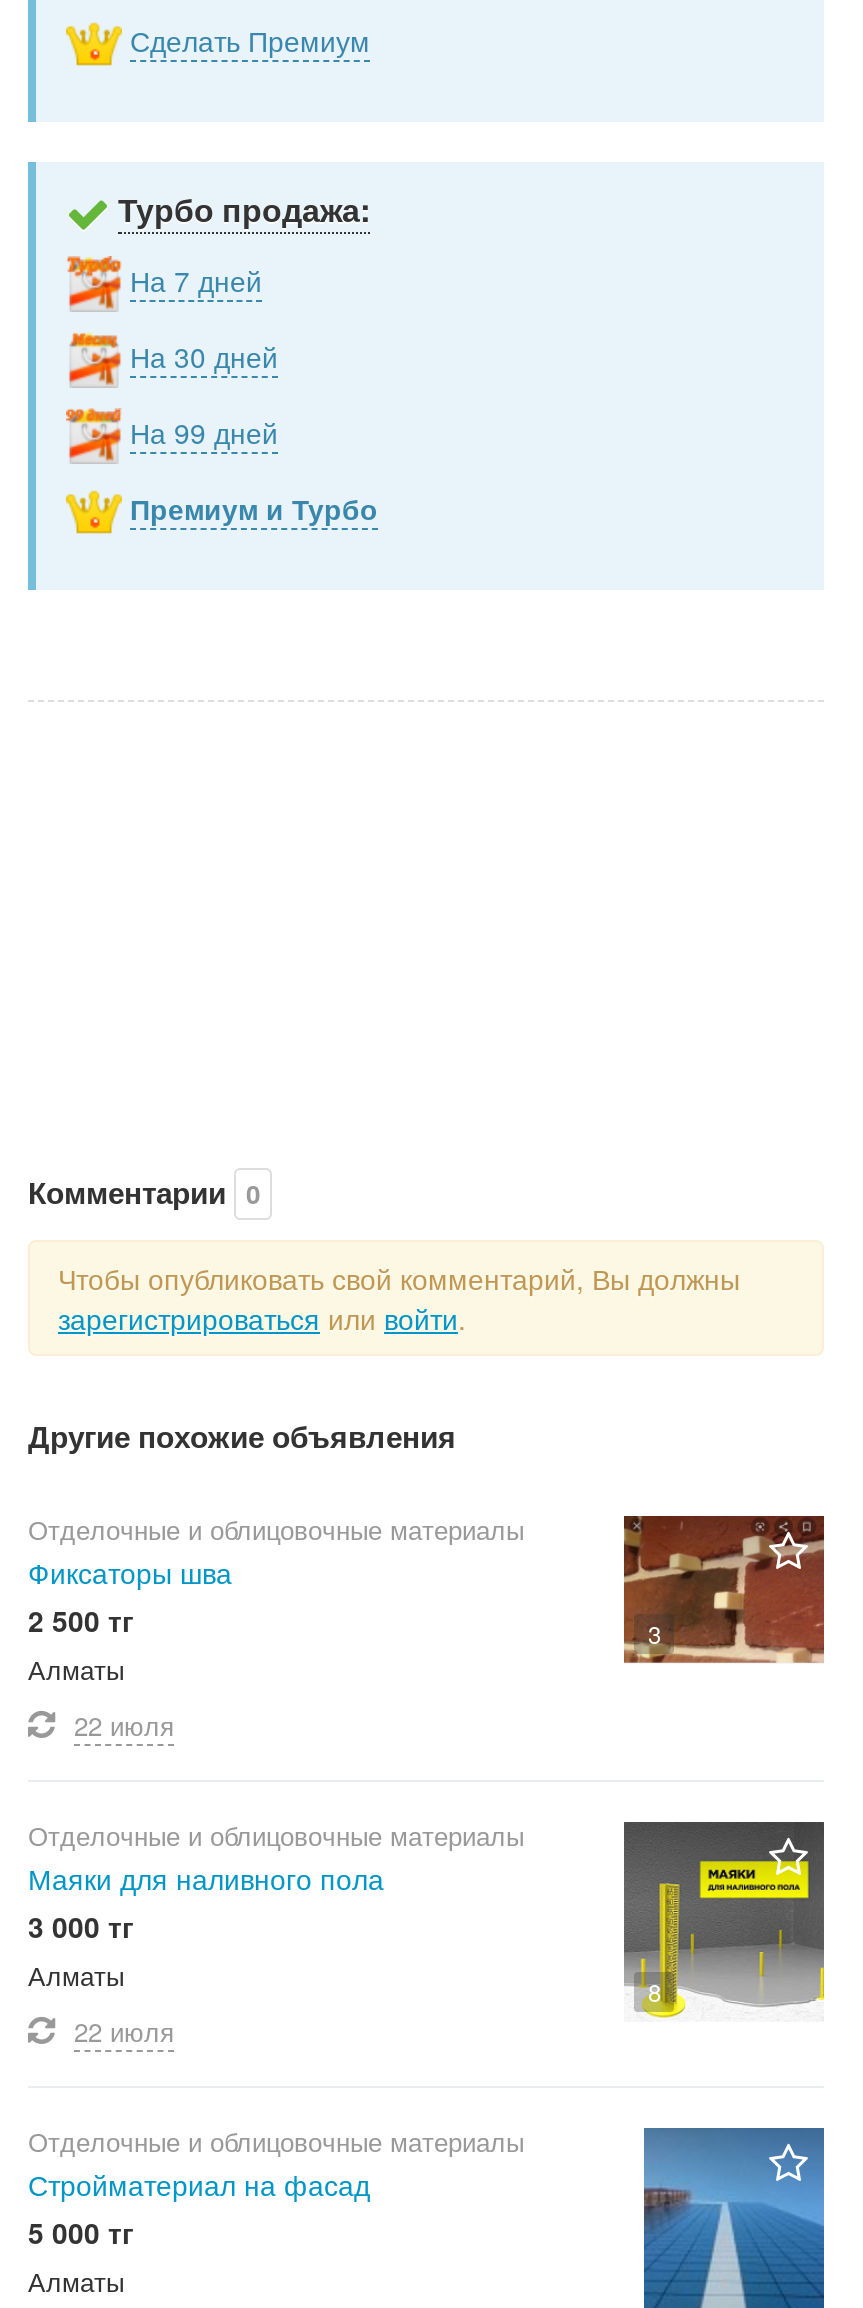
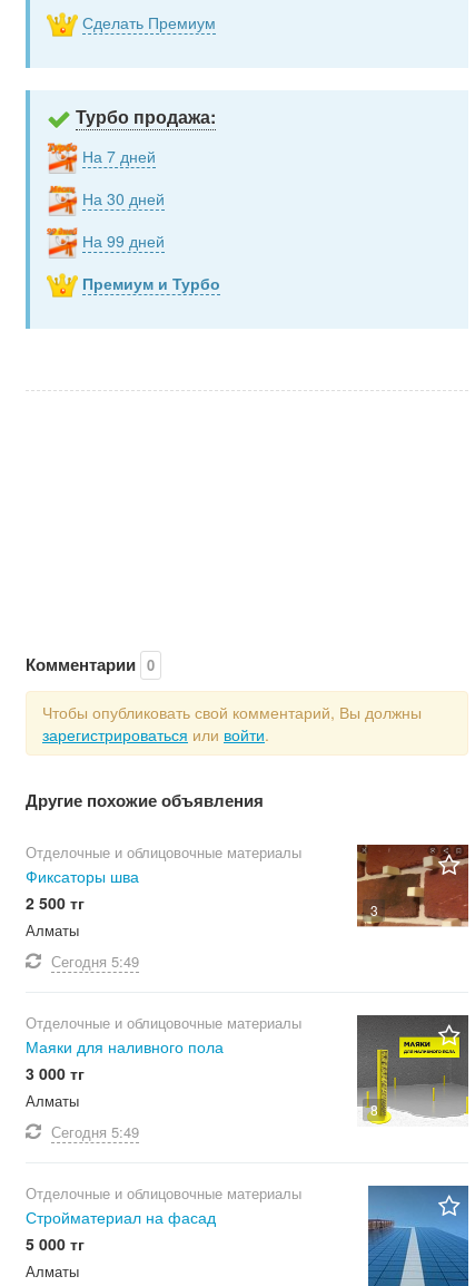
- 22 июля
+ Сегодня 5:49

- 22 июля
+ Сегодня 5:49
